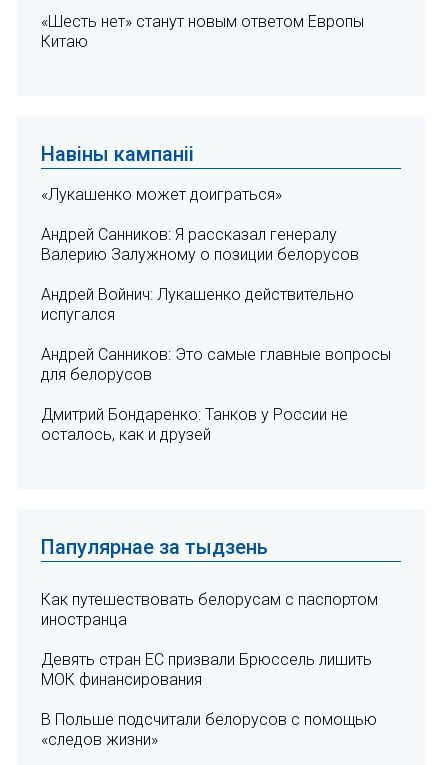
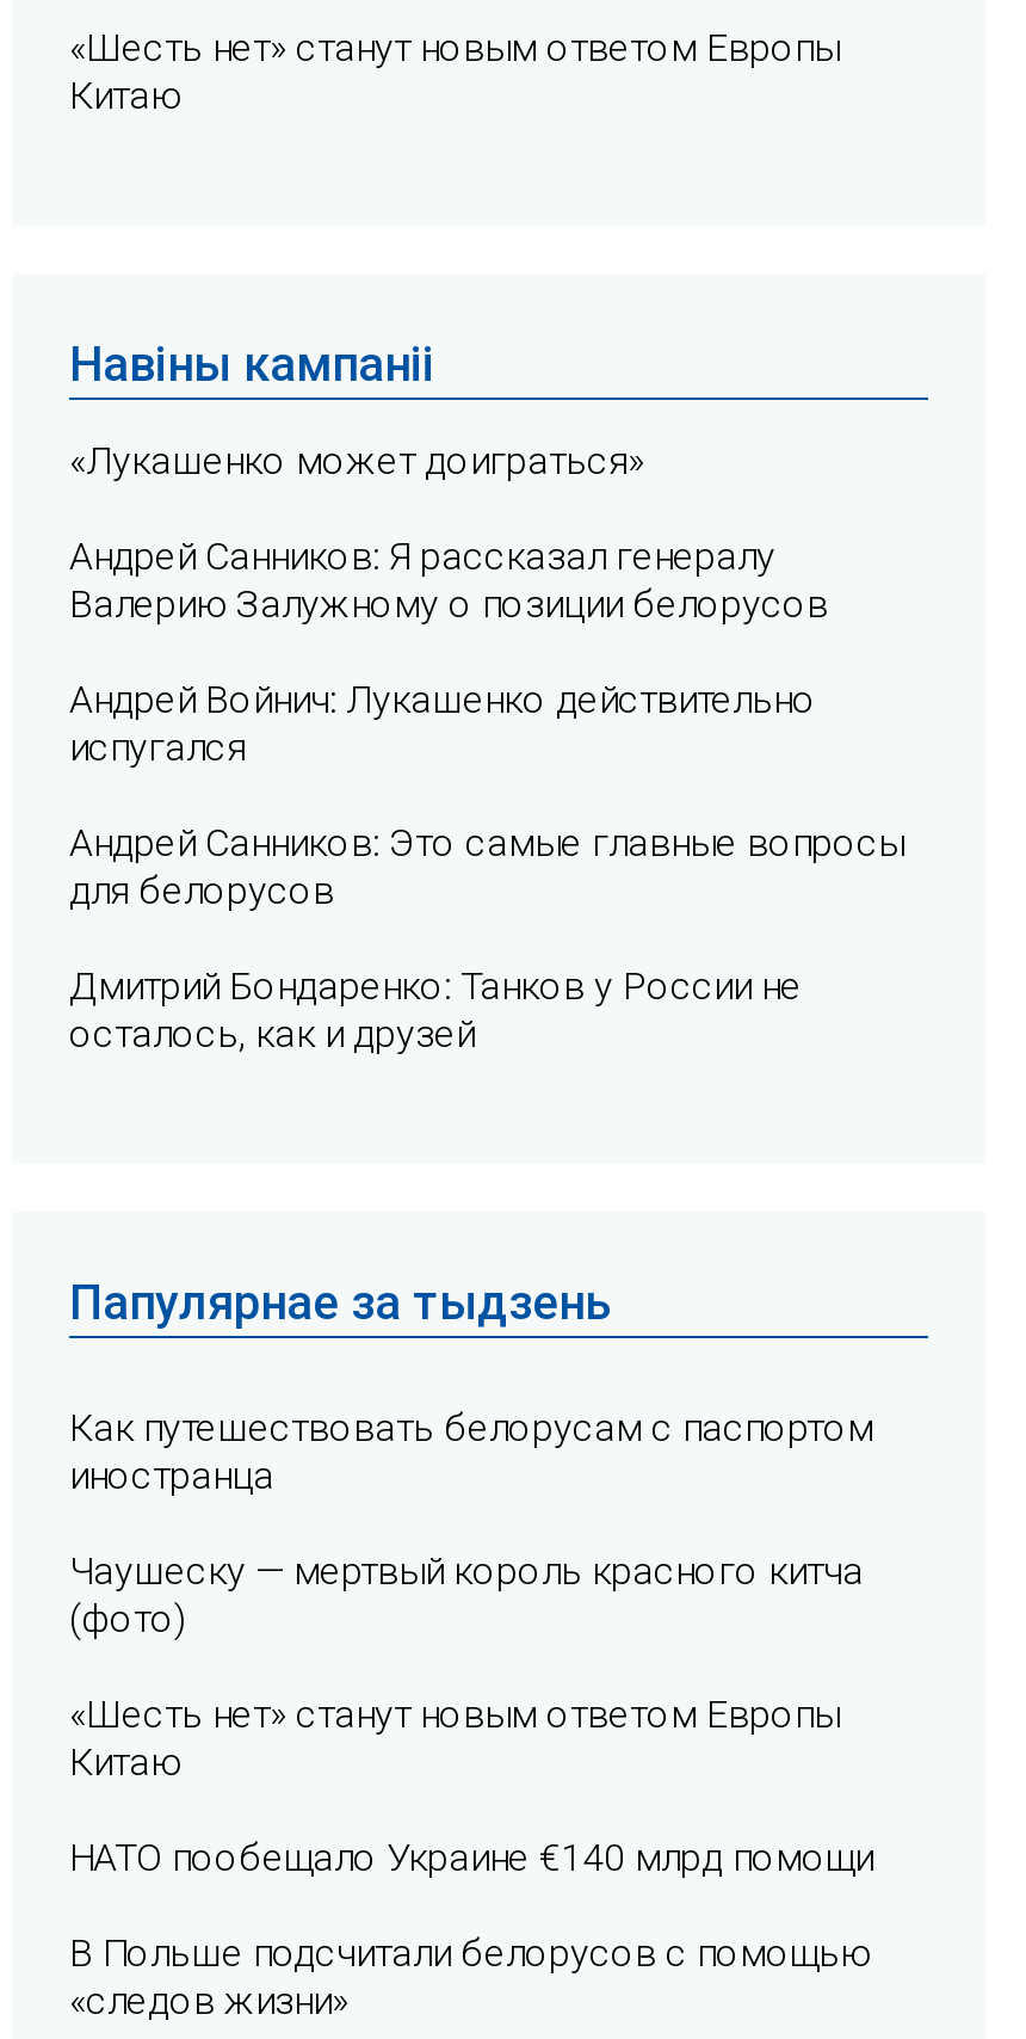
- Девять стран ЕС призвали Брюссель лишить
- МОК финансирования
+ Чаушеску — мертвый король красного китча
+ (фото)
+ «Шесть нет» станут новым ответом Европы
+ Китаю
+ НАТО пообещало Украине €140 млрд помощи
